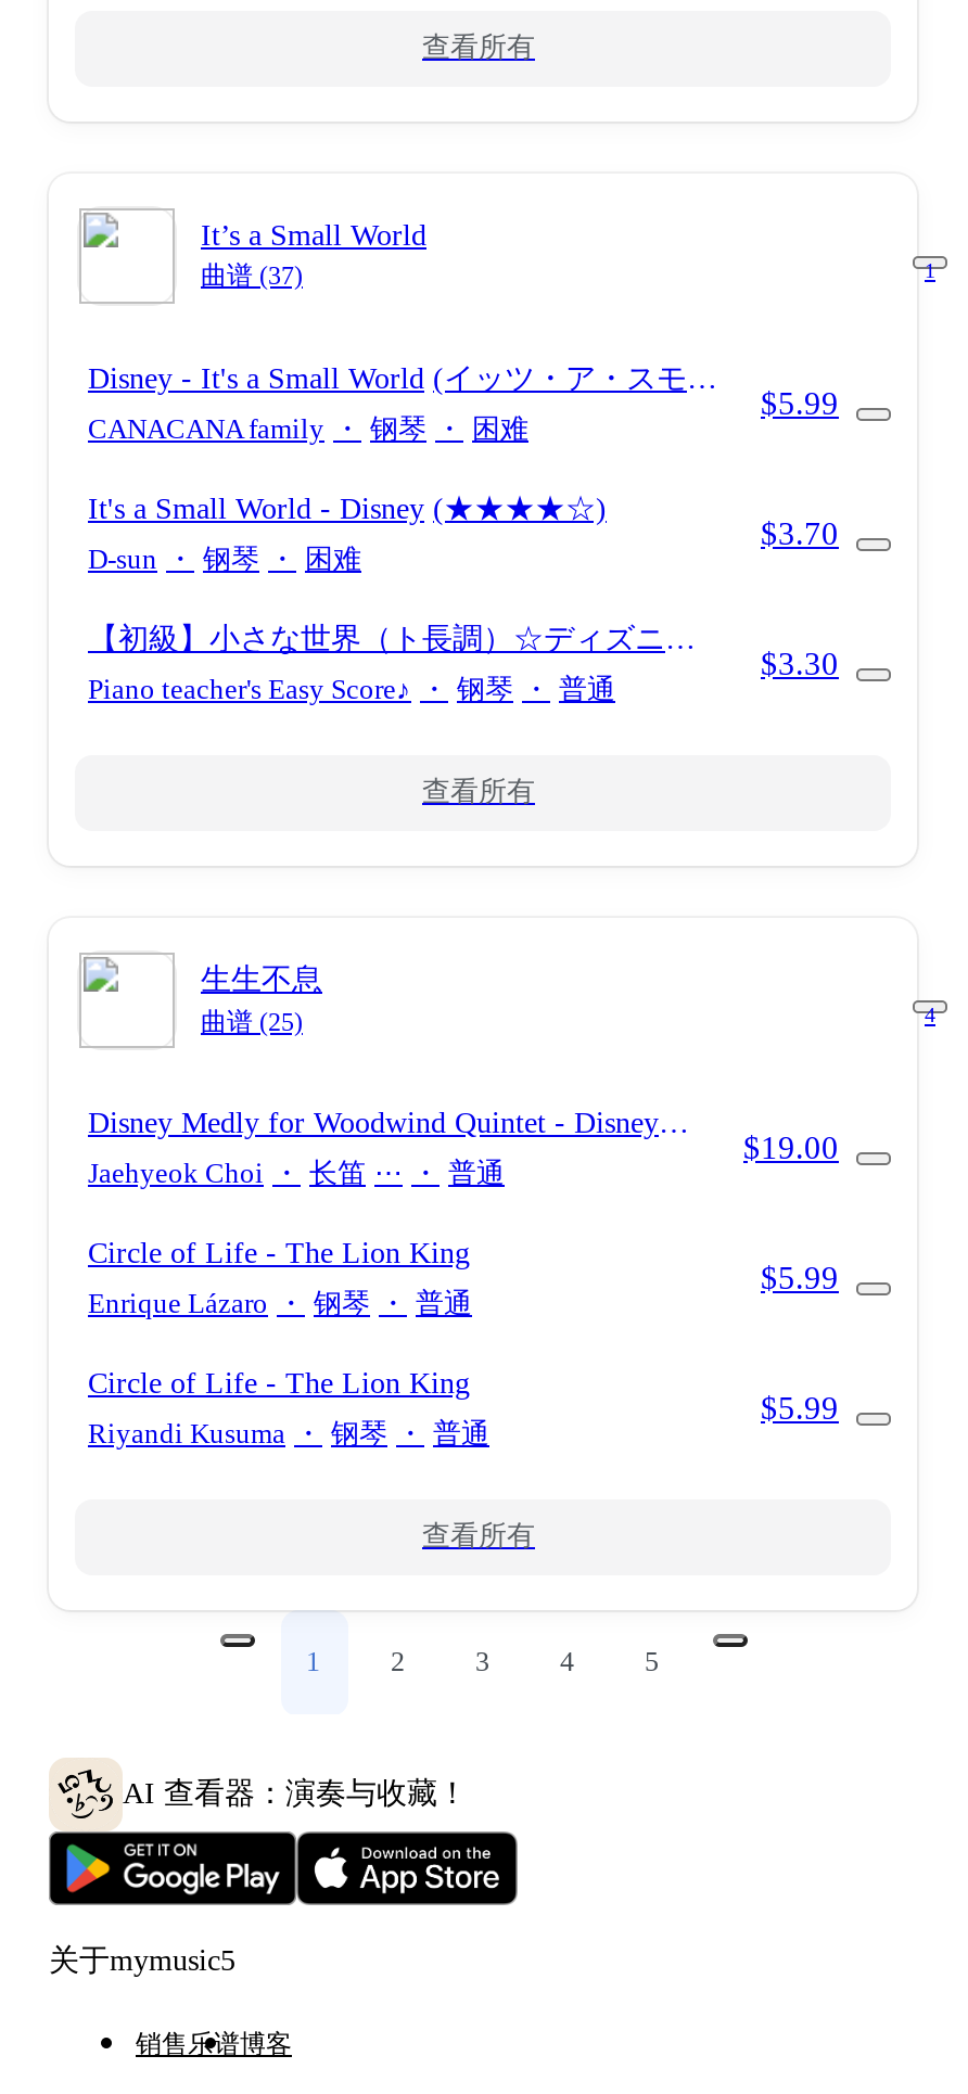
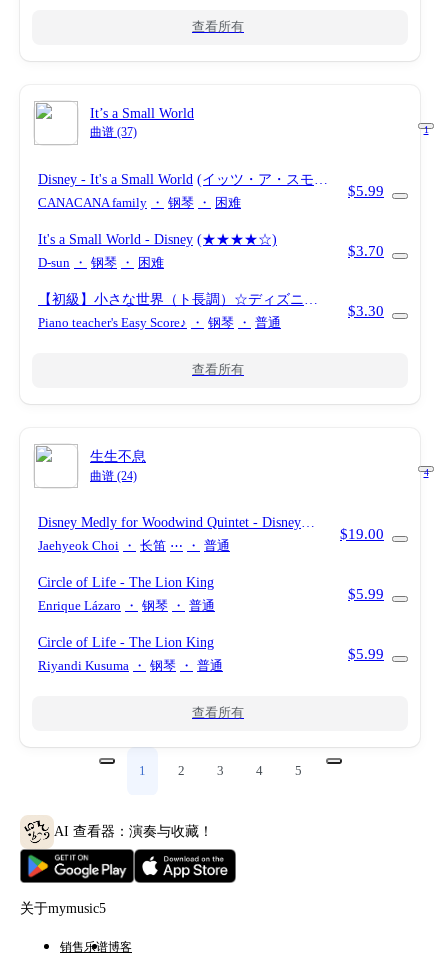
- 曲谱 (25)
+ 曲谱 (24)
